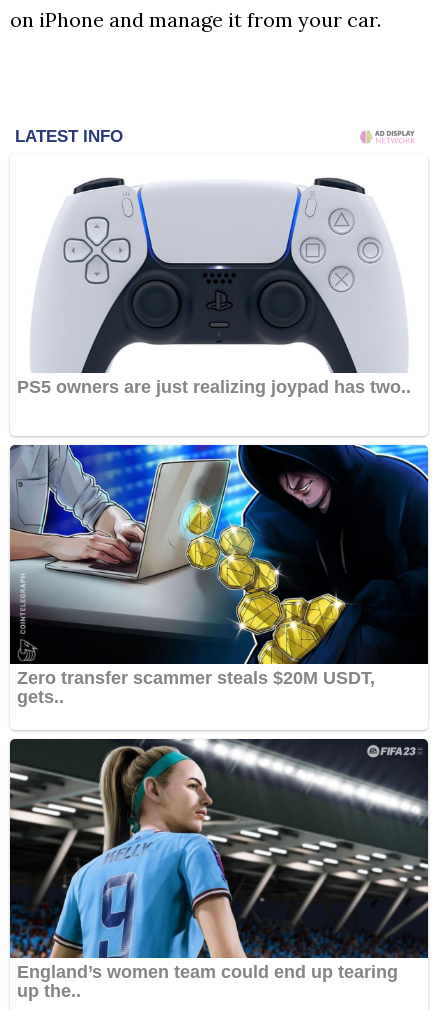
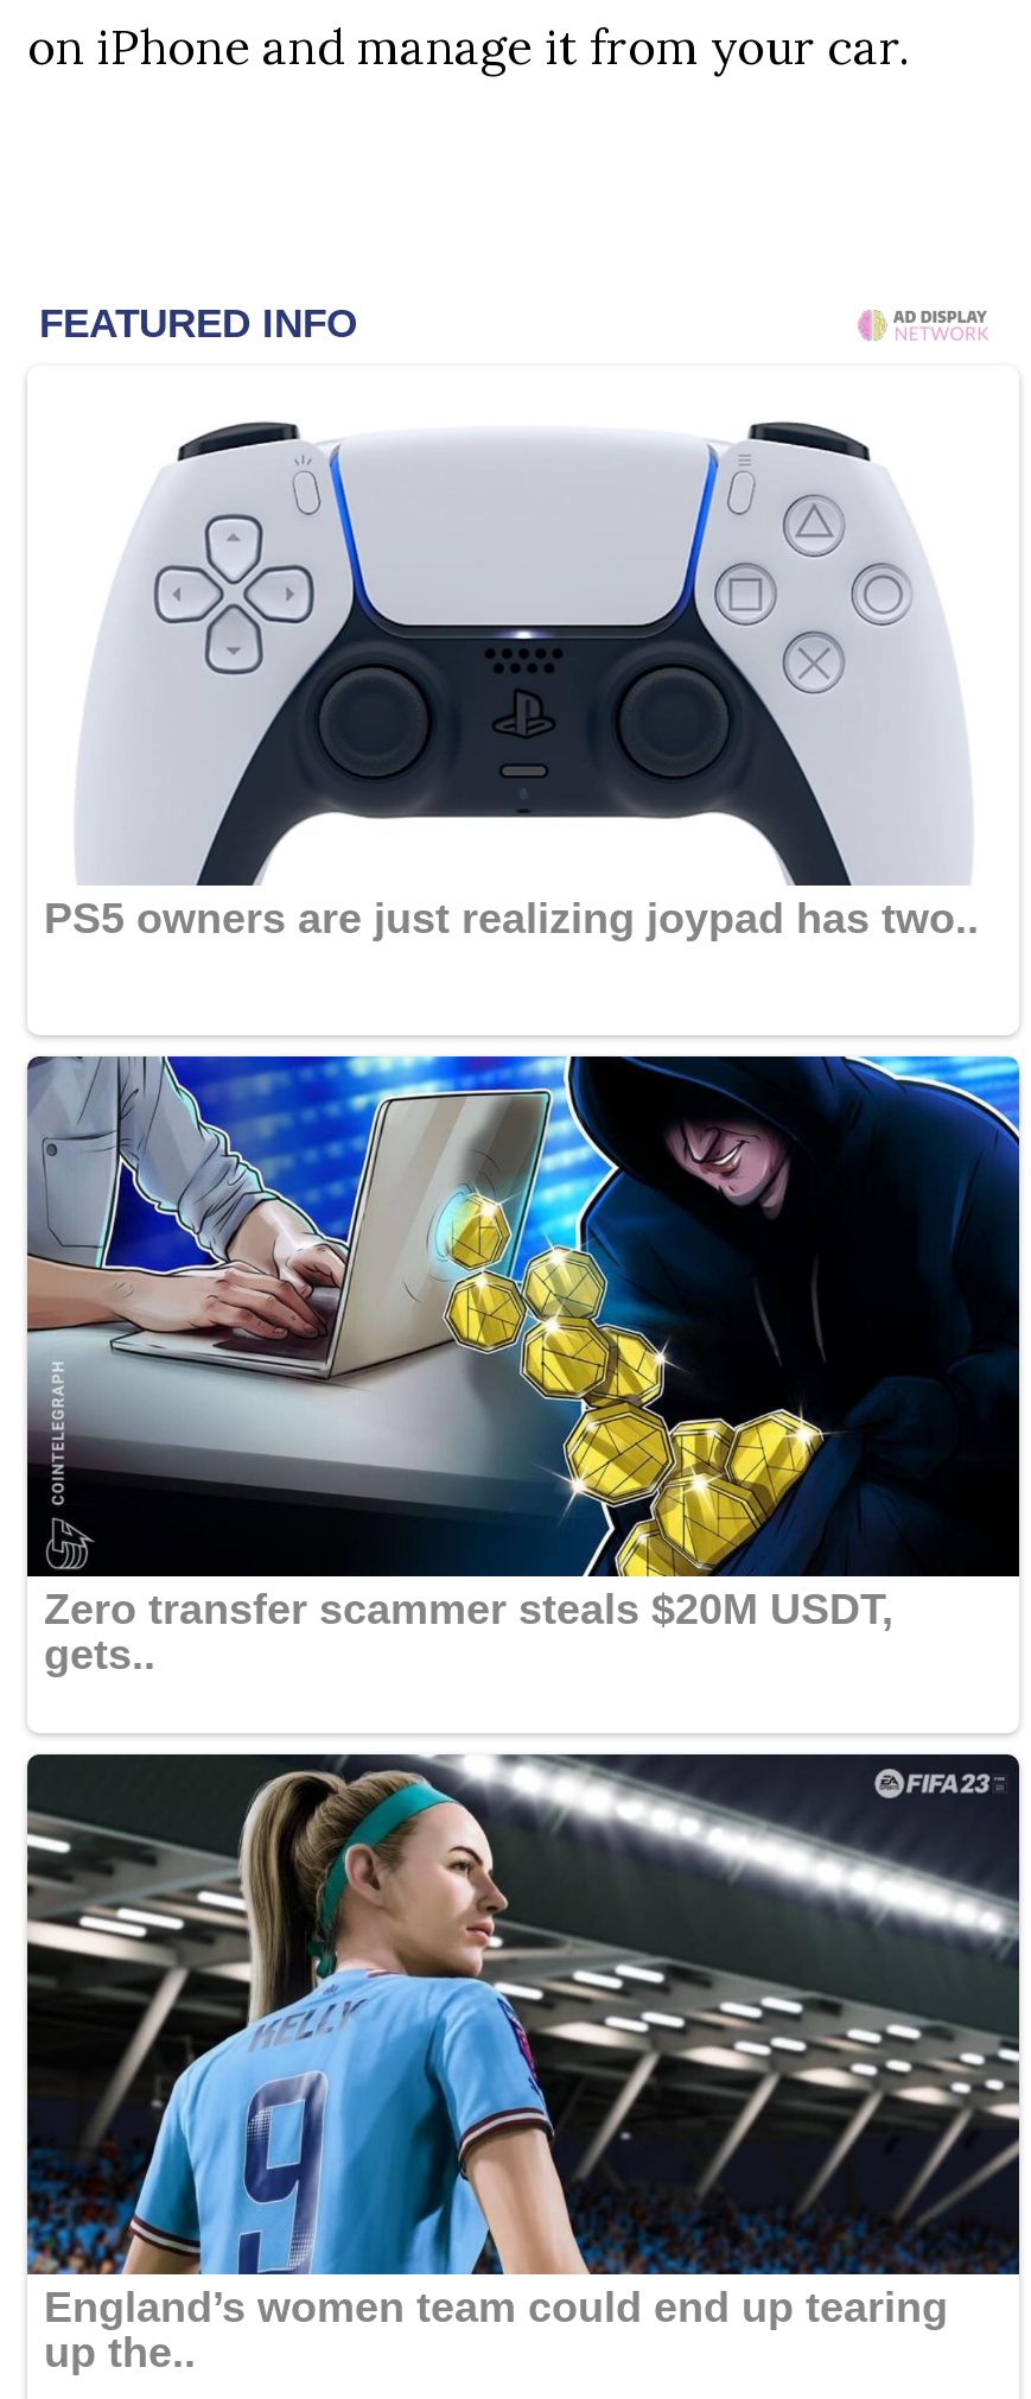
- LATEST INFO
+ FEATURED INFO
